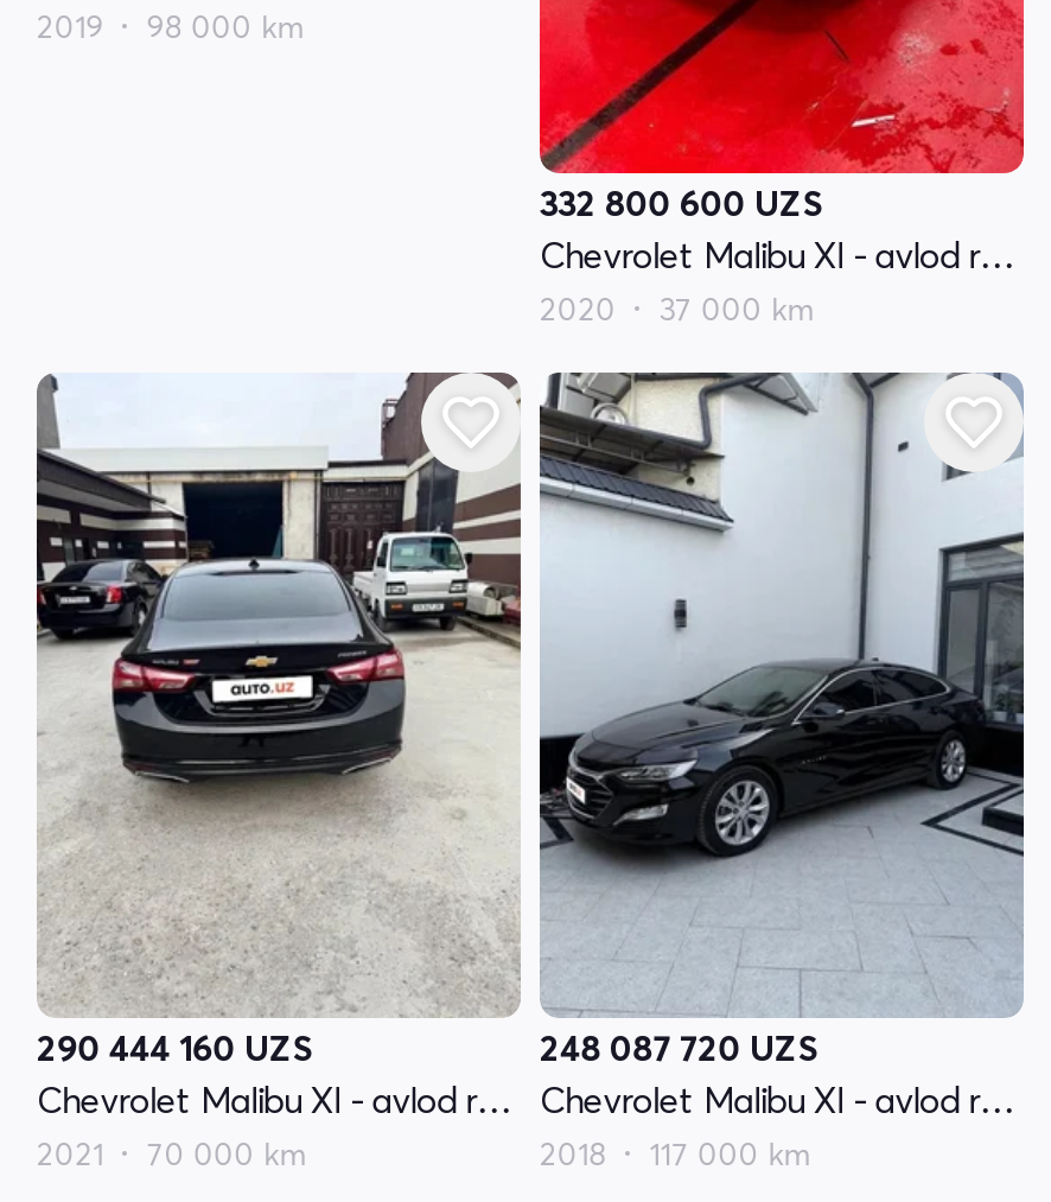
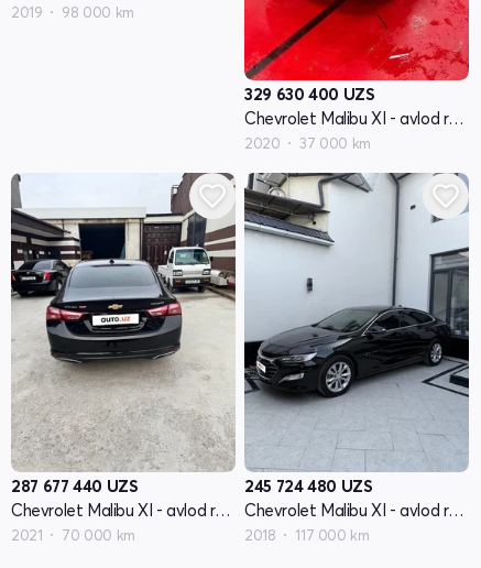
- 332 800 600 UZS
+ 329 630 400 UZS

- 290 444 160 UZS
+ 287 677 440 UZS

- 248 087 720 UZS
+ 245 724 480 UZS
